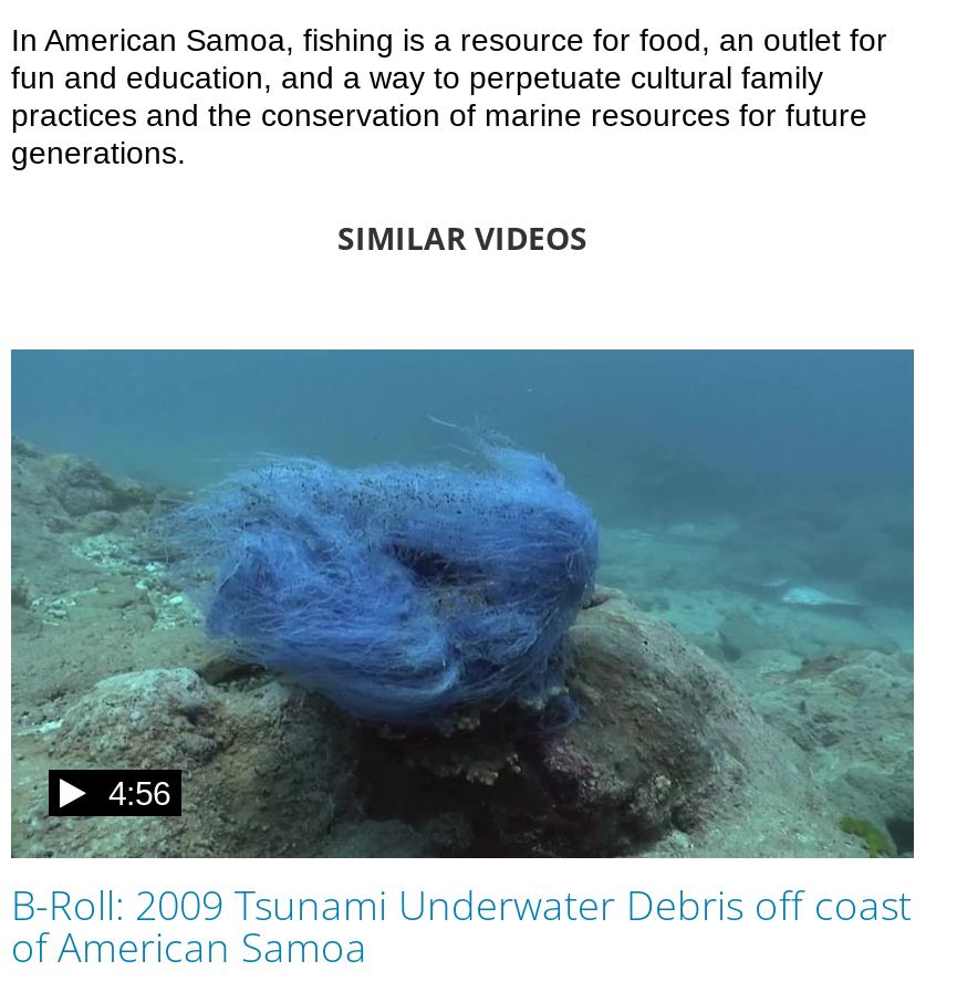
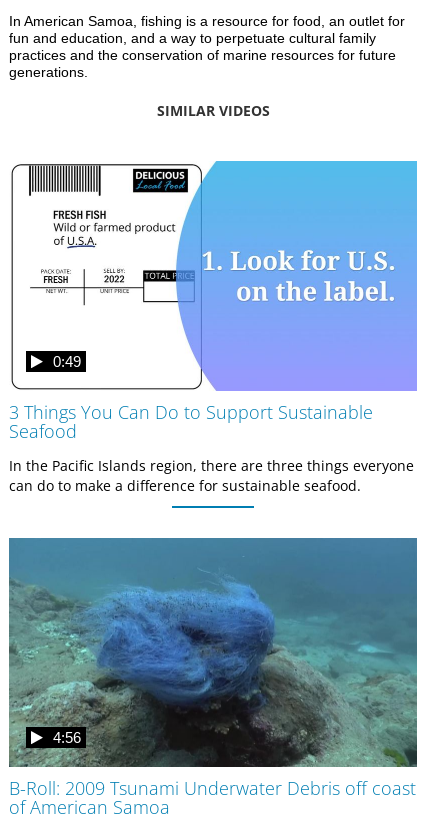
+ 3 Things You Can Do to Support Sustainable
+ Seafood

+ In the Pacific Islands region, there are three things everyone
+ can do to make a difference for sustainable seafood.

+ [image]
+ 0:49
